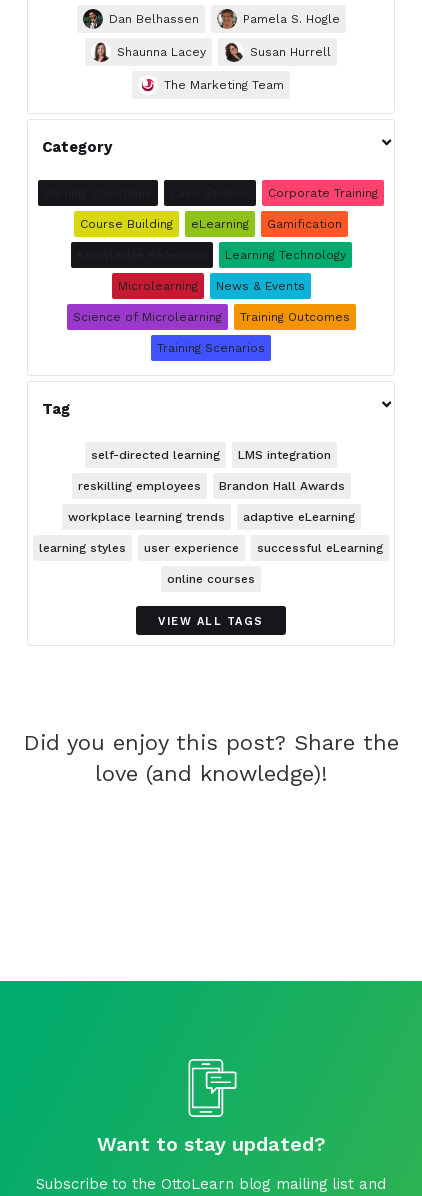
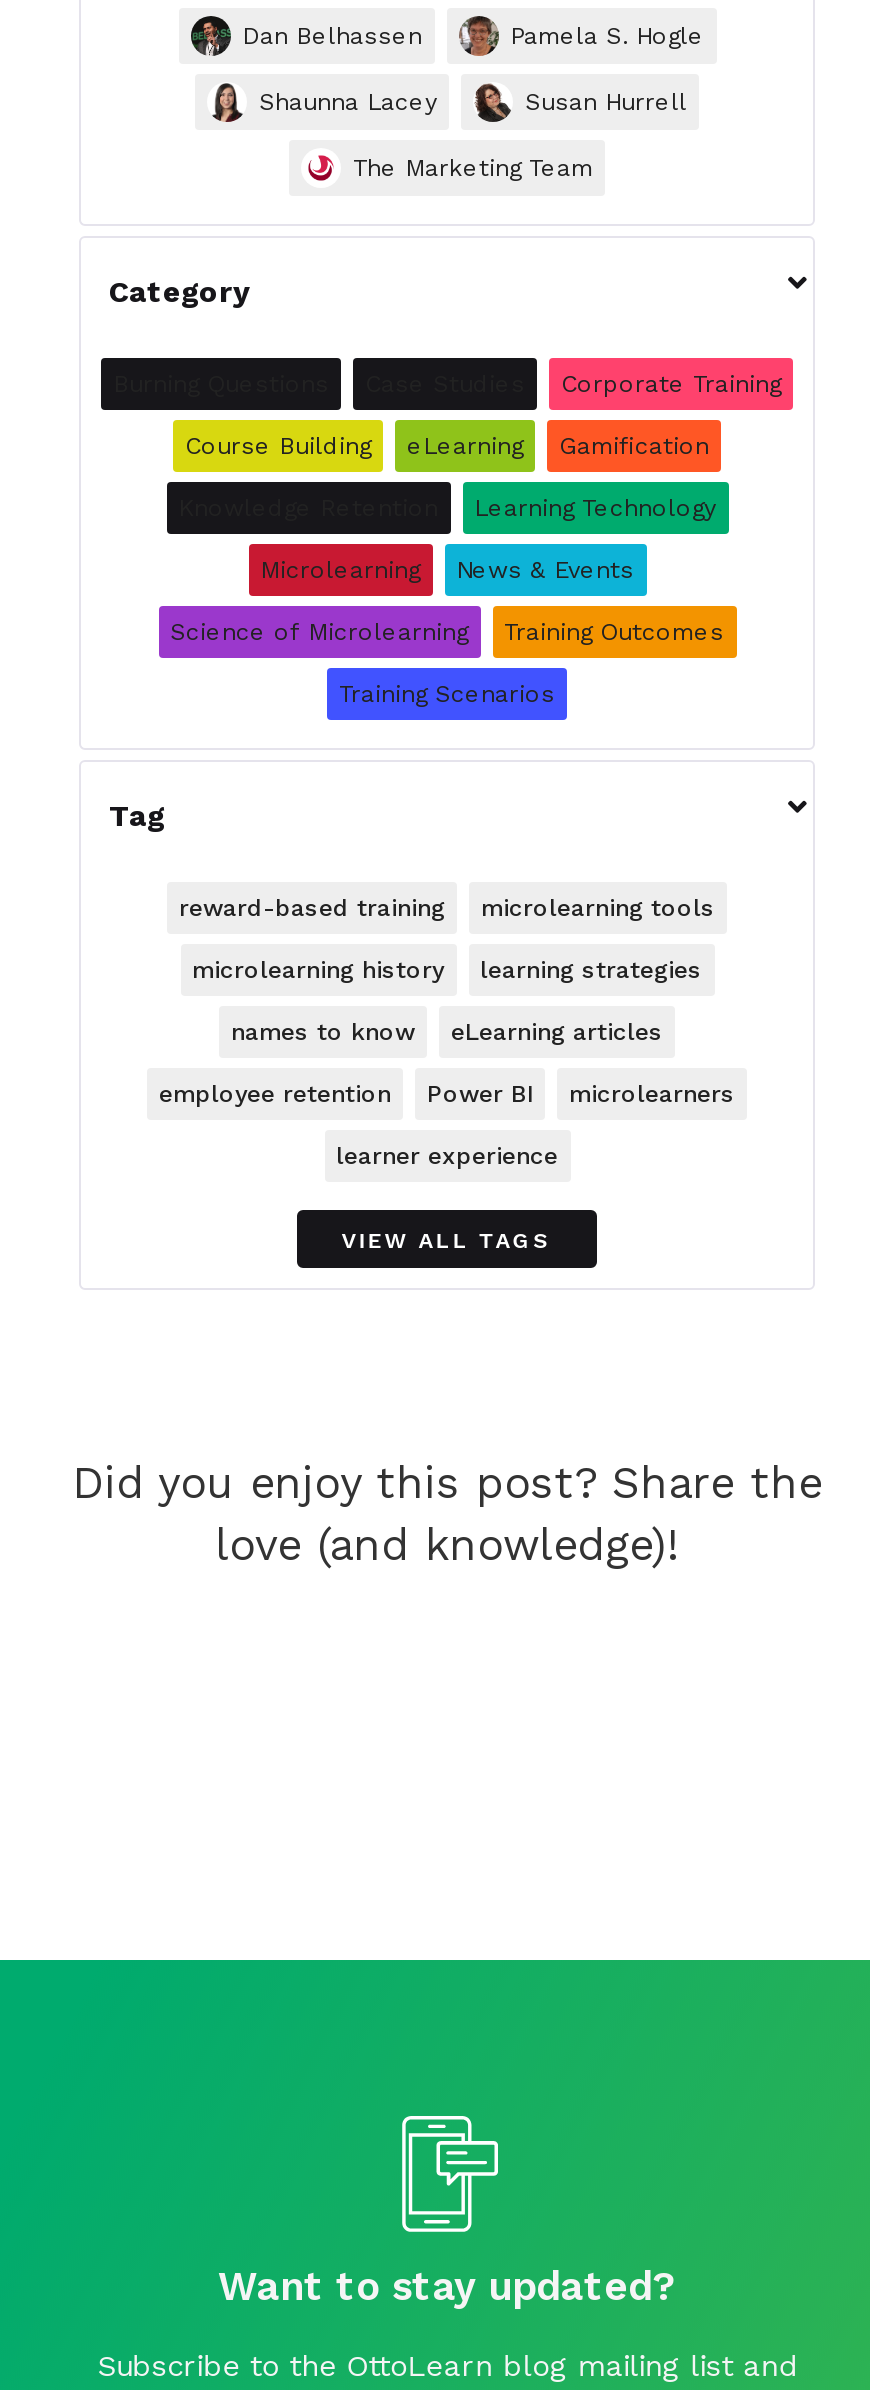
- self-directed learning
- LMS integration
+ reward-based training
+ microlearning tools

- reskilling employees
- Brandon Hall Awards
+ microlearning history
+ learning strategies

- workplace learning trends
- adaptive eLearning
+ names to know
+ eLearning articles

- learning styles
- user experience
- successful eLearning
+ employee retention
+ Power BI
+ microlearners

- online courses
+ learner experience
